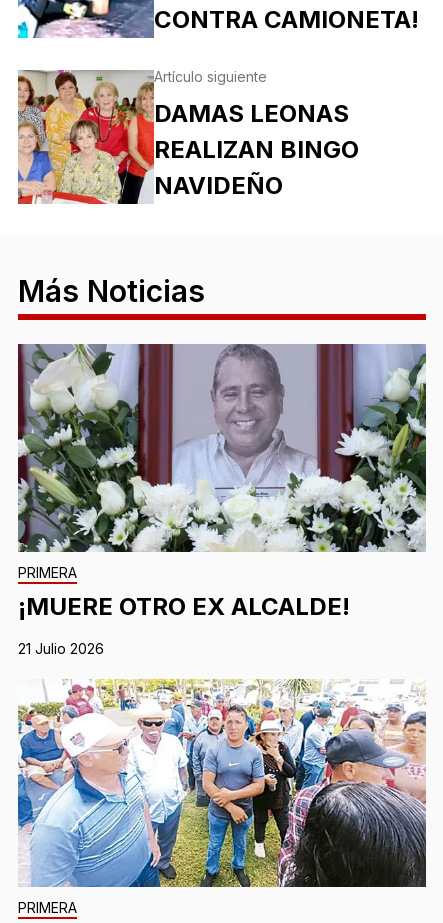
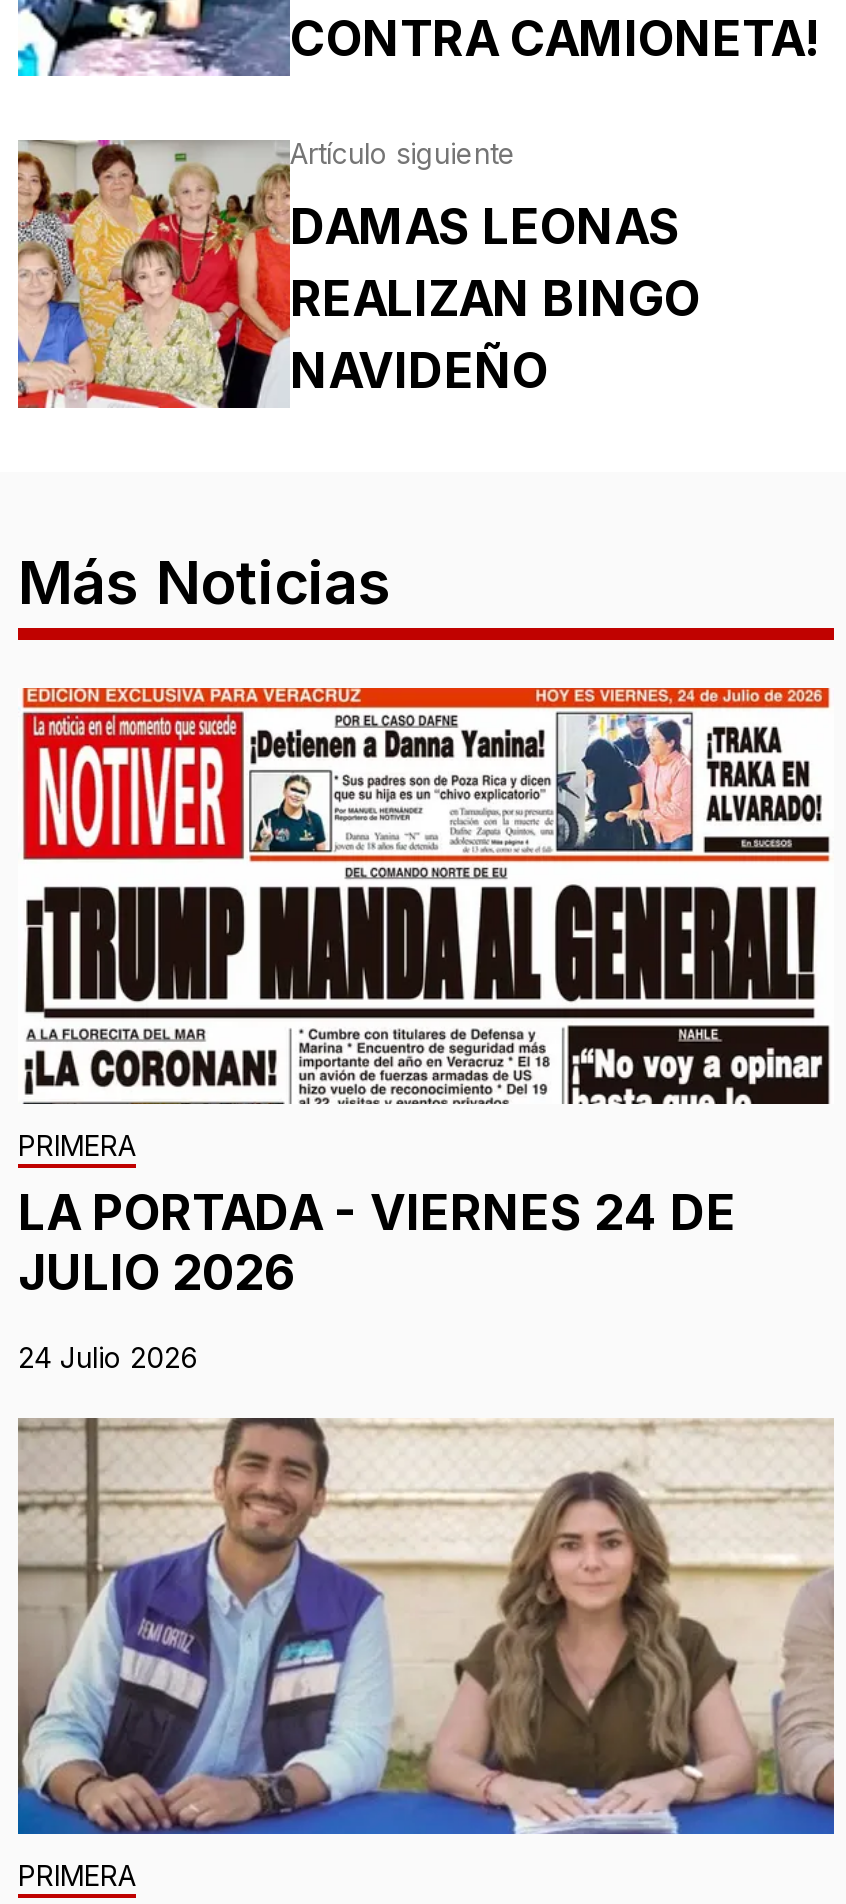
- [image]
- ¡MUERE OTRO EX ALCALDE!
+ [image]
+ LA PORTADA - VIERNES 24 DE
+ JULIO 2026

- 21 Julio 2026
+ 24 Julio 2026

- [image]
+ [image]
